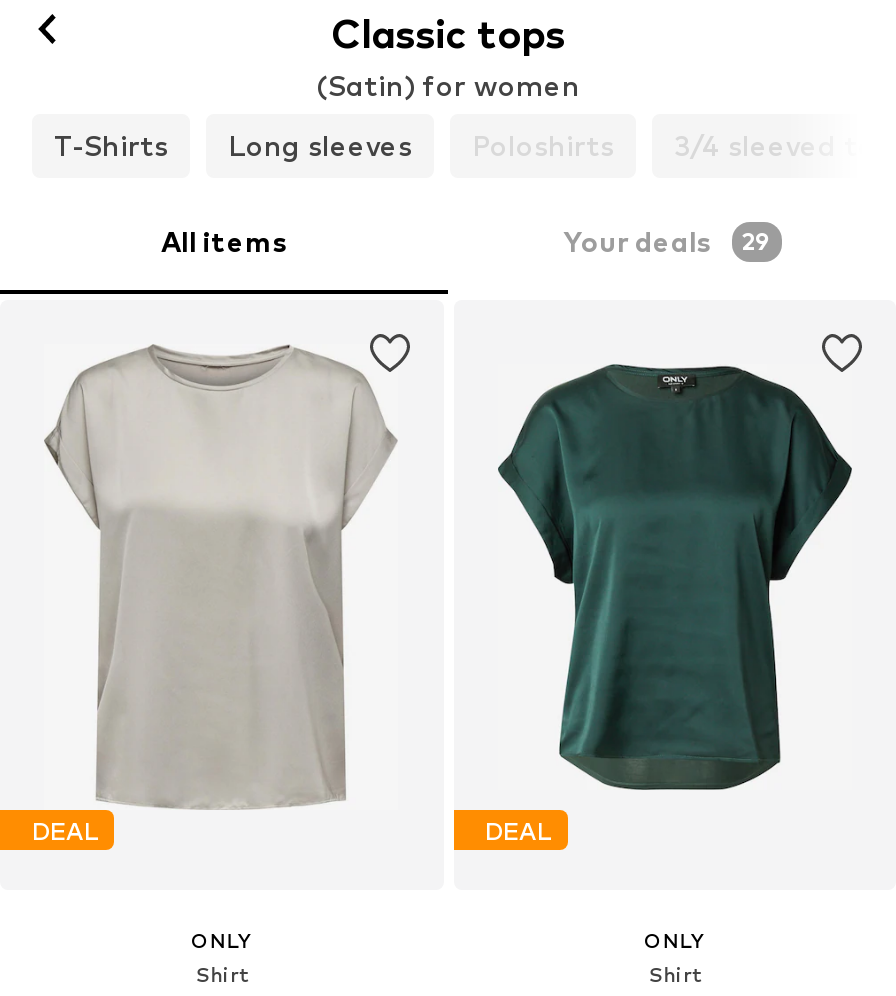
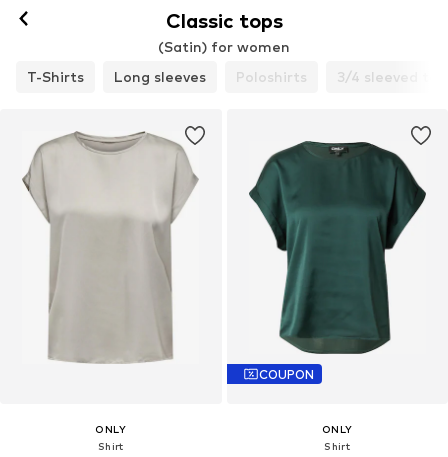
- All items
- Your deals
- 29

- DEAL

- DEAL
+ COUPON
